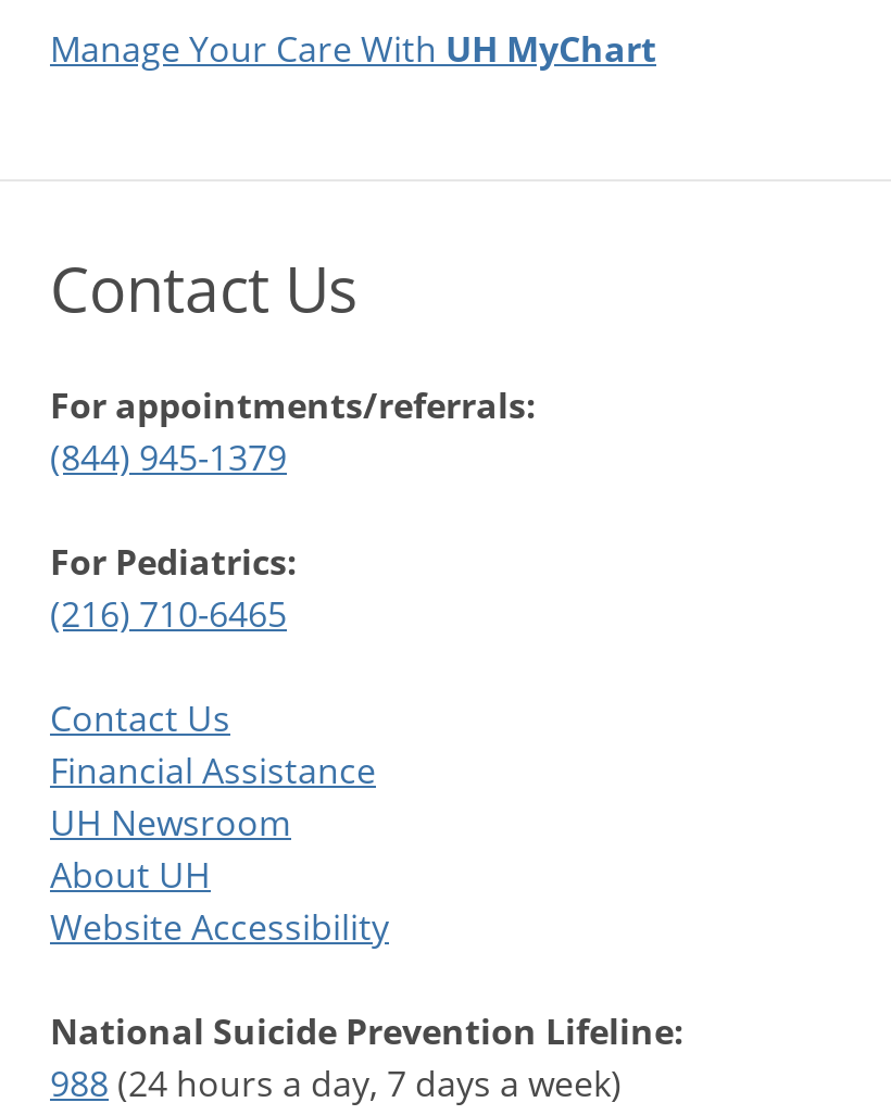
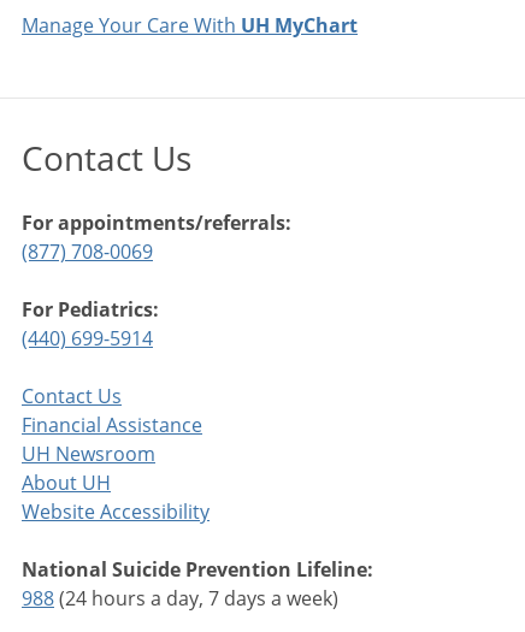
- (844) 945-1379
+ (877) 708-0069

- (216) 710-6465
+ (440) 699-5914
